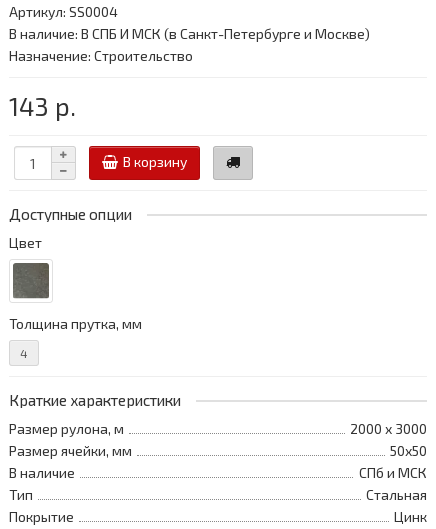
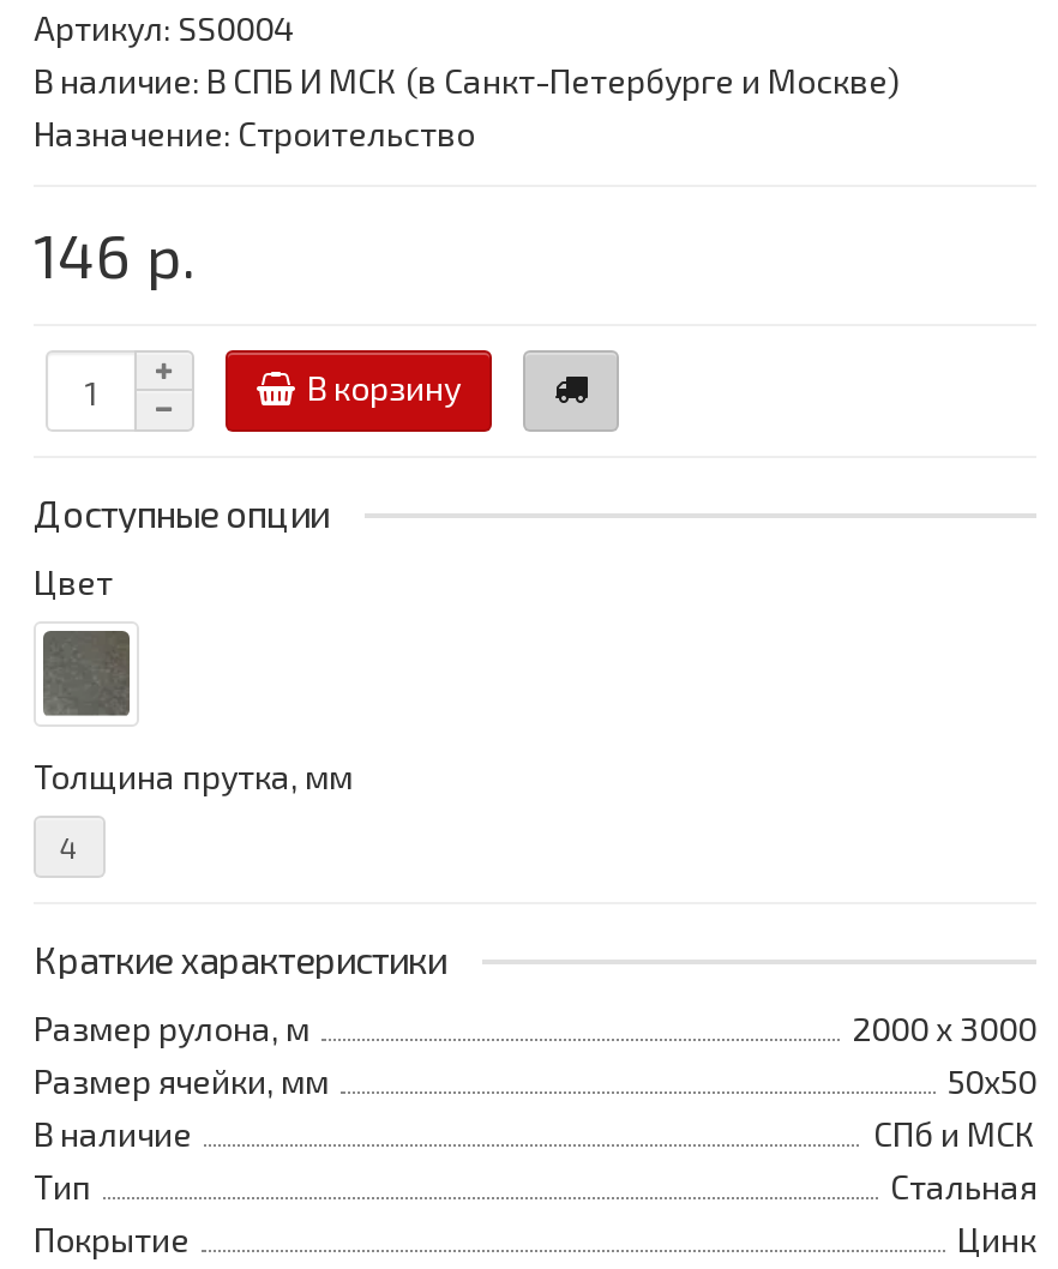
- 143 р.
+ 146 р.
